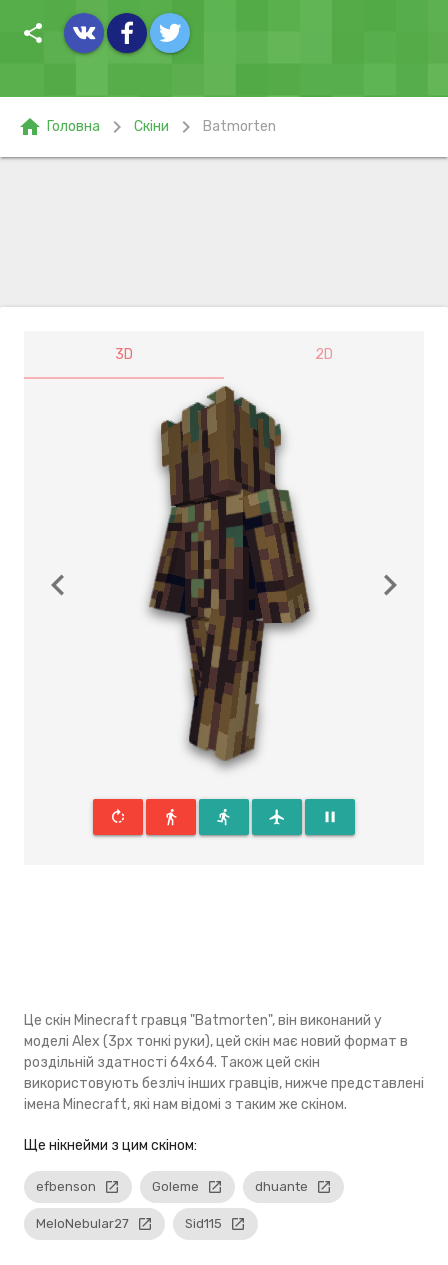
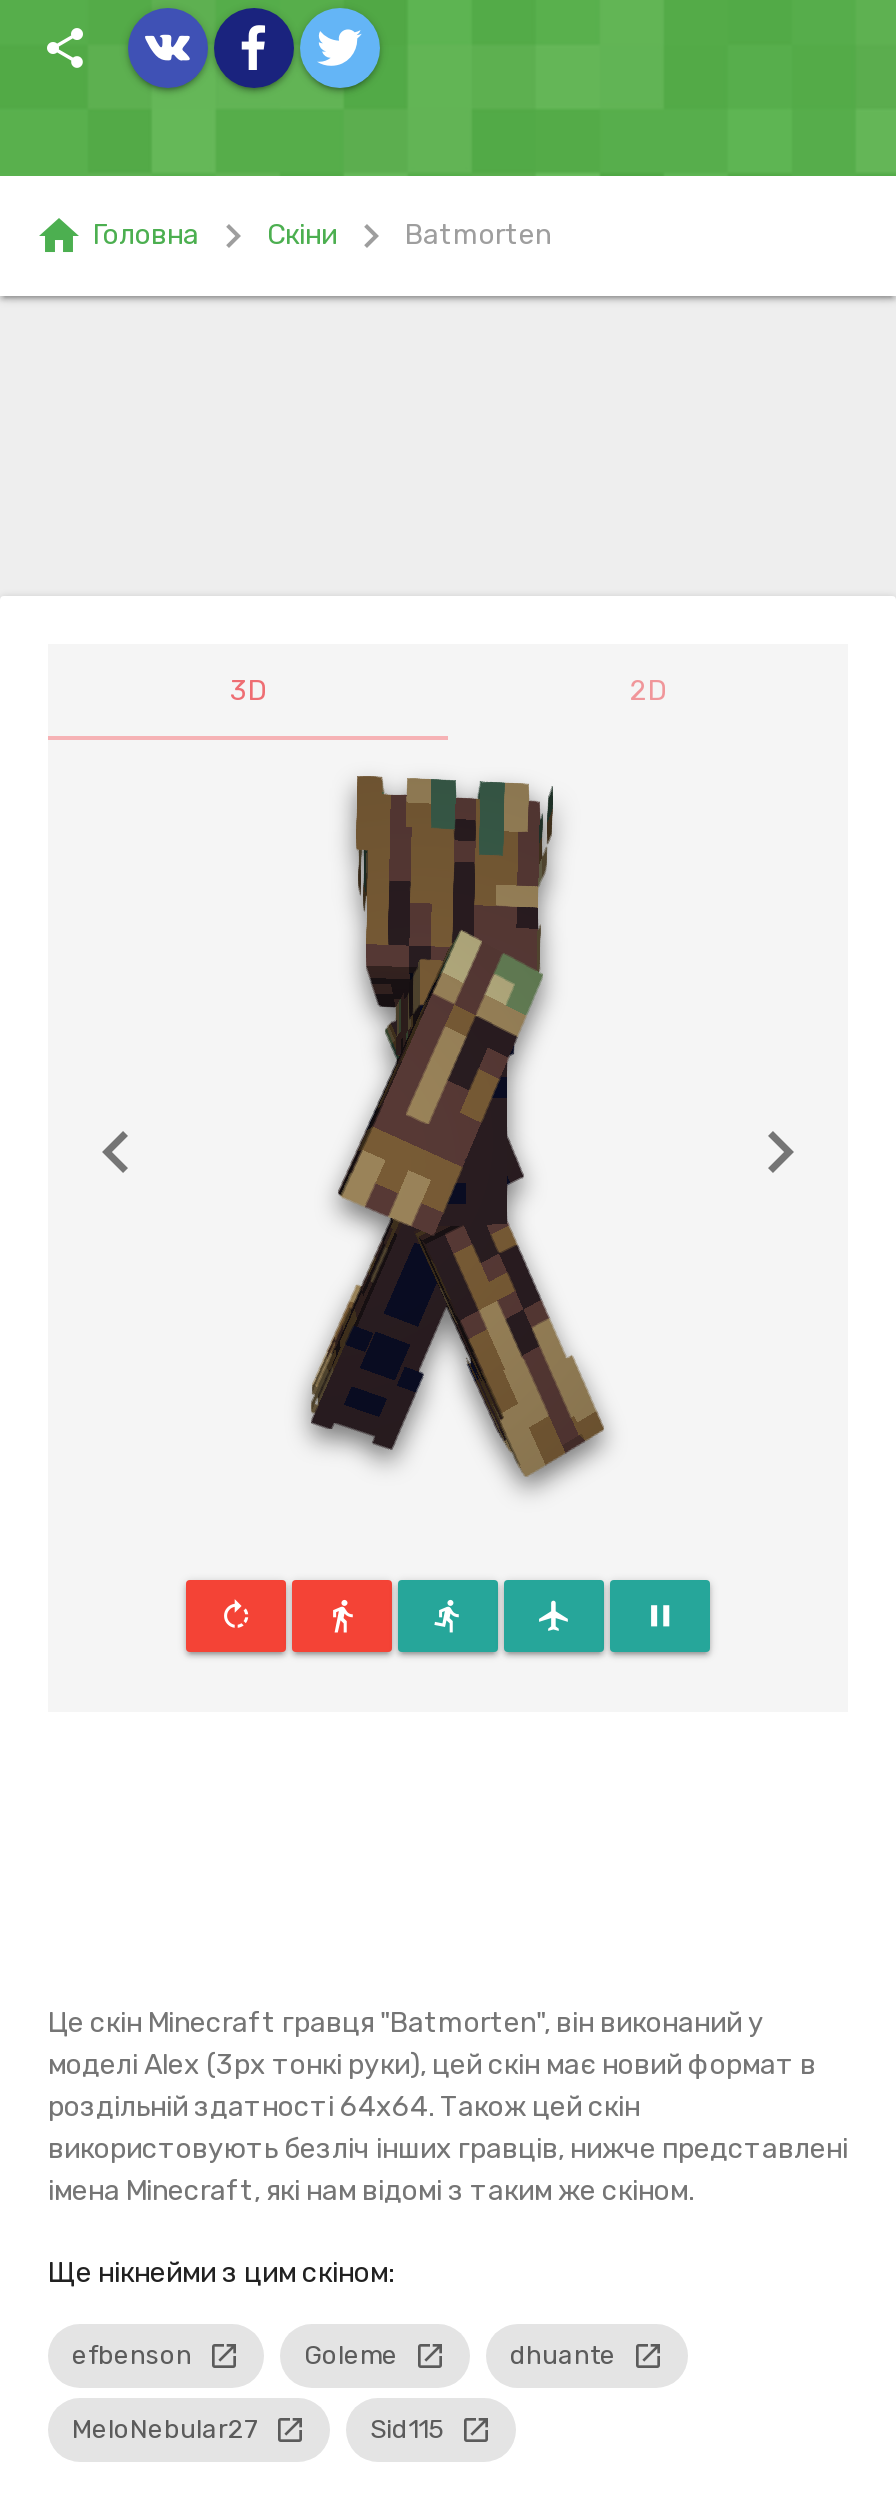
- [image]
+ [image]
